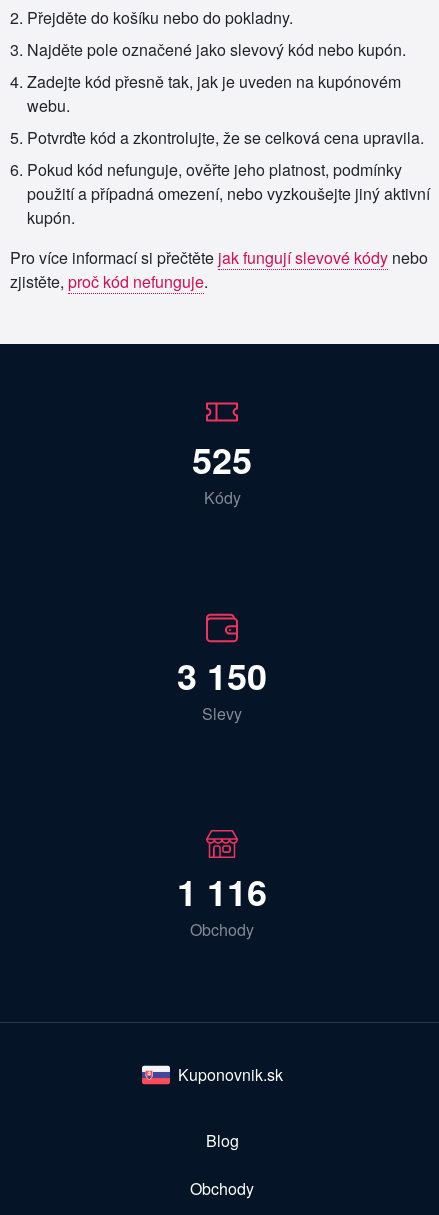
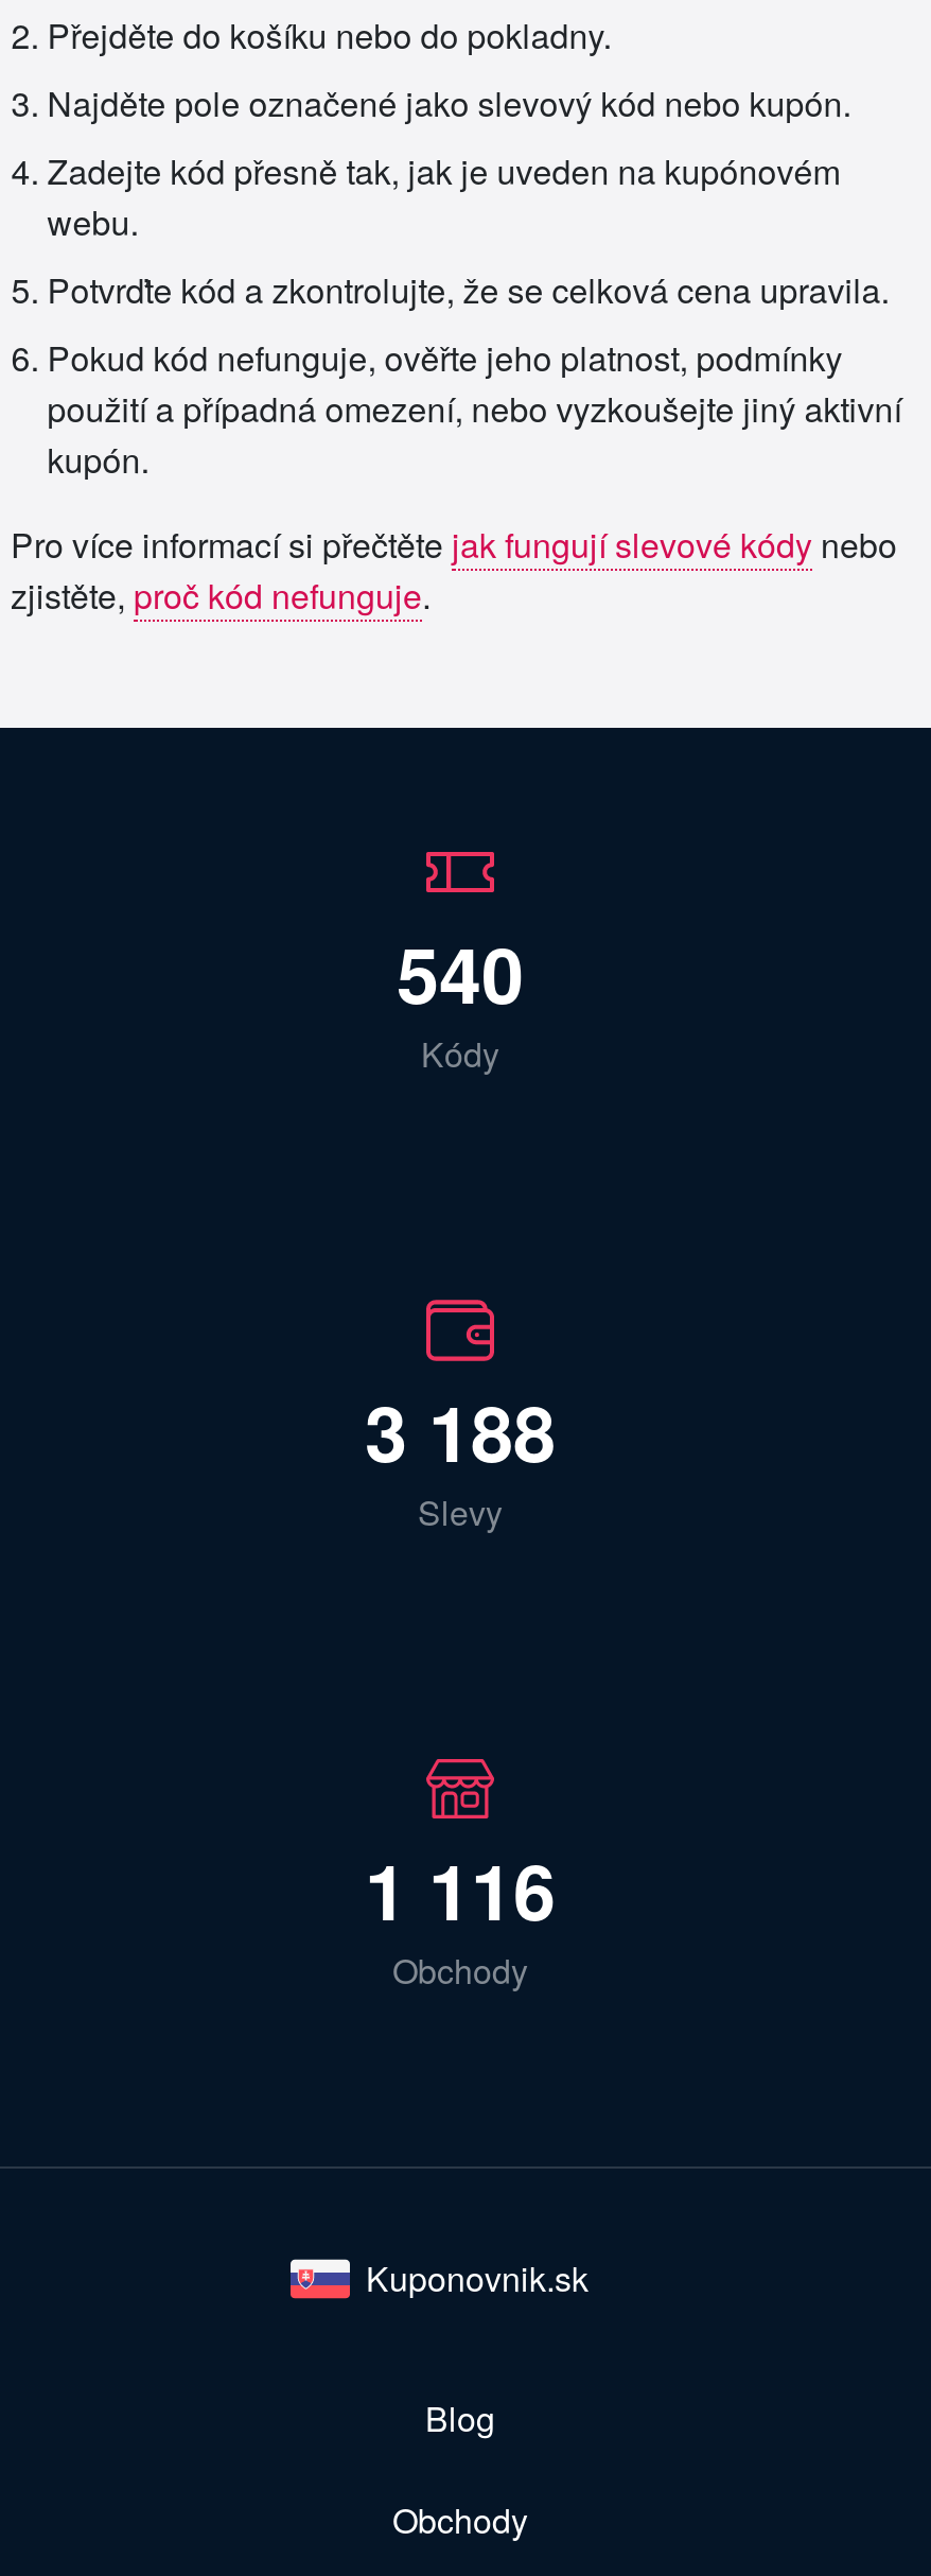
- 525
+ 540

- 3 150
+ 3 188
